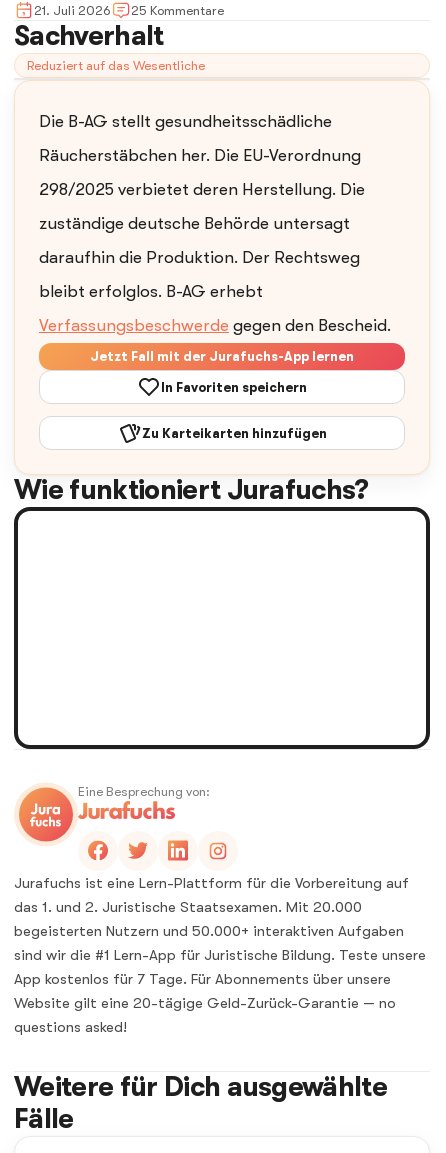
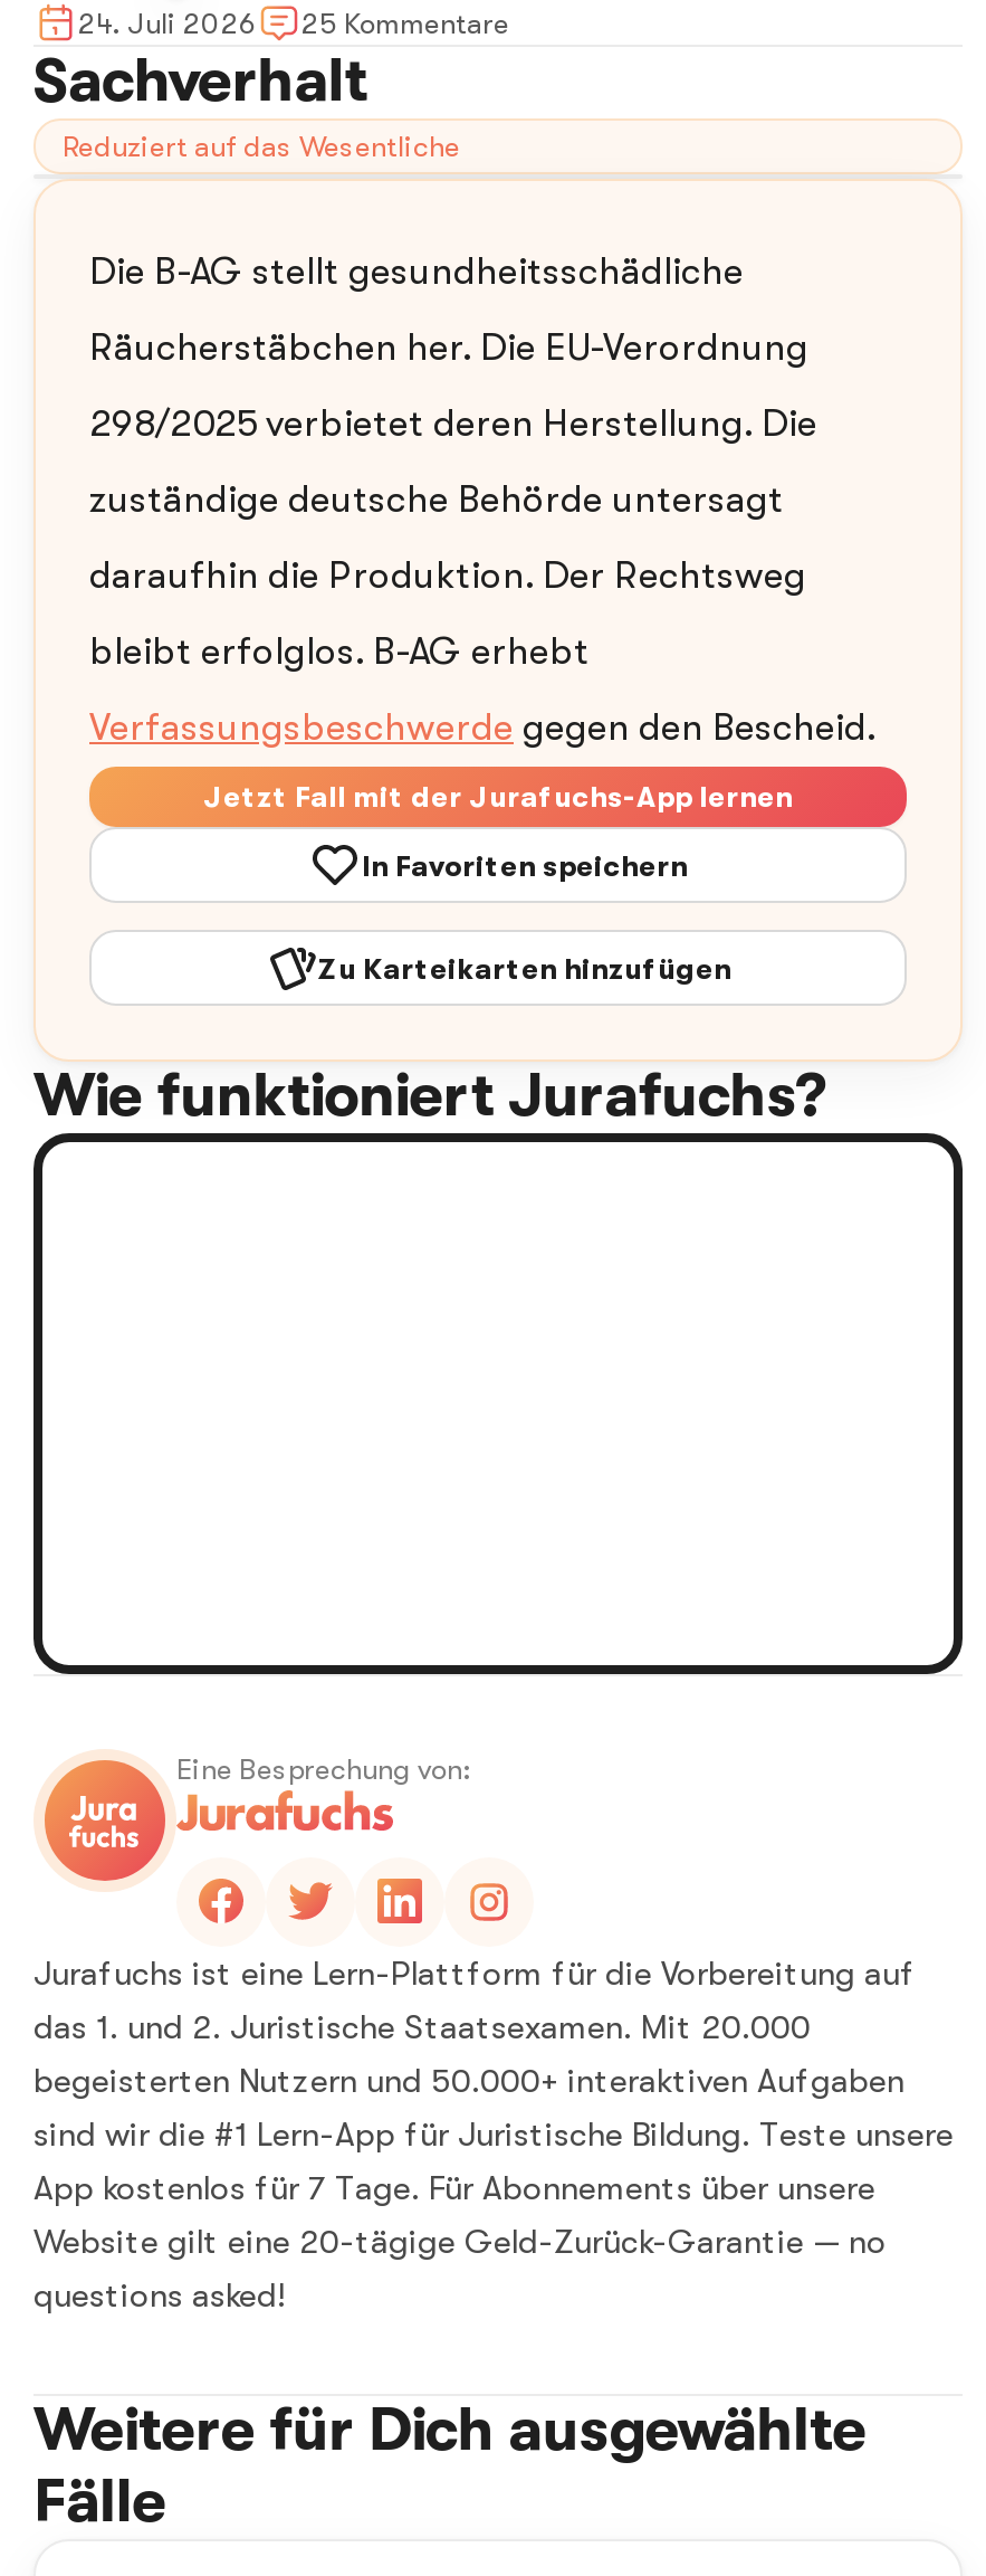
- 21. Juli 2026 25 Kommentare
+ 24. Juli 2026 25 Kommentare
